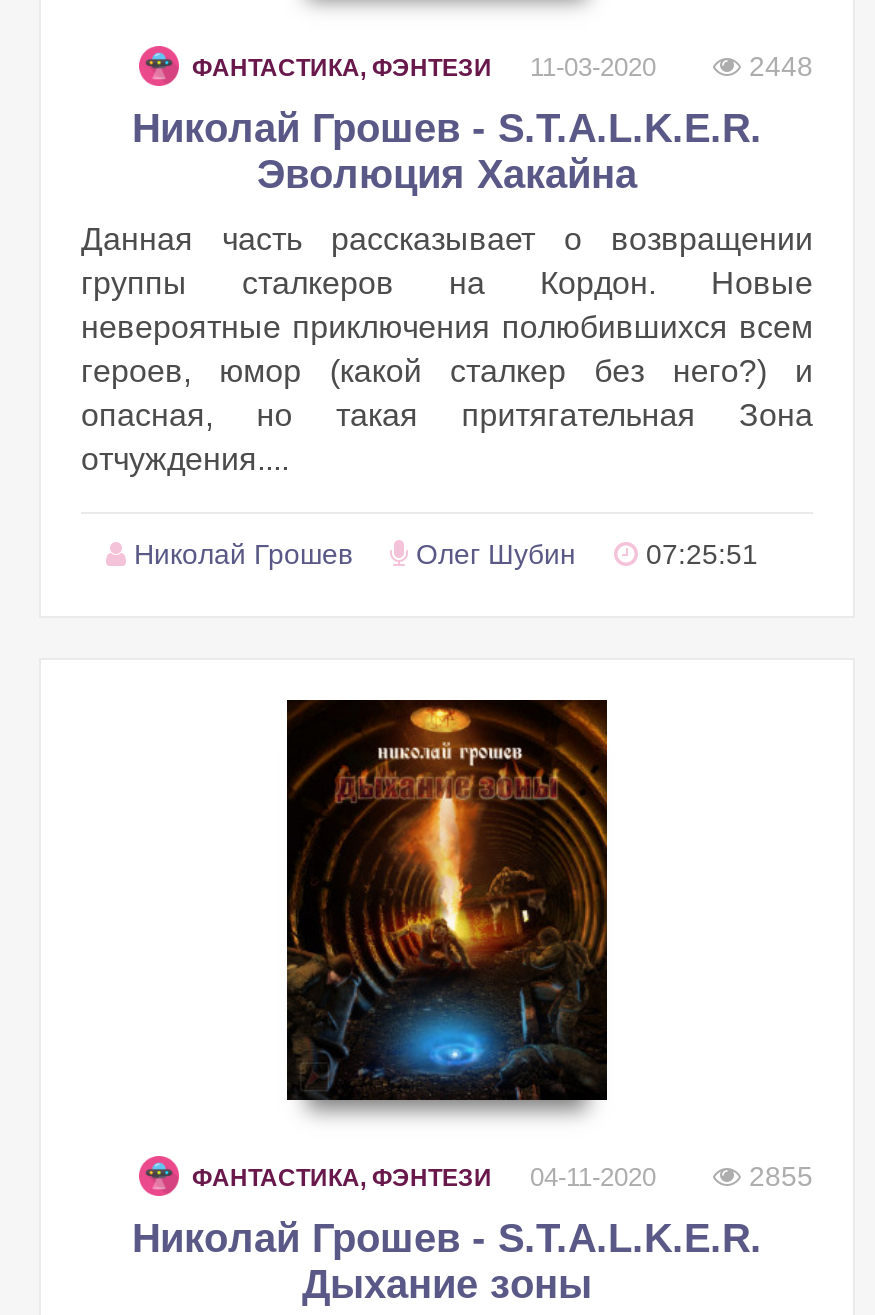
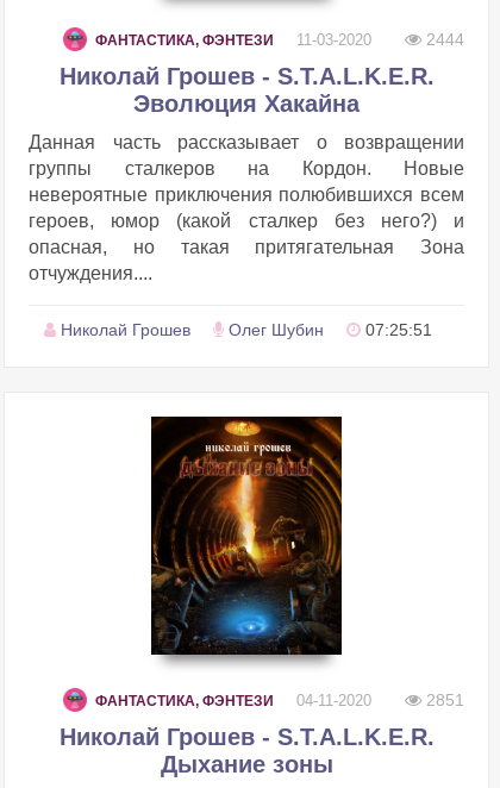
- 2448
+ 2444

- 2855
+ 2851
